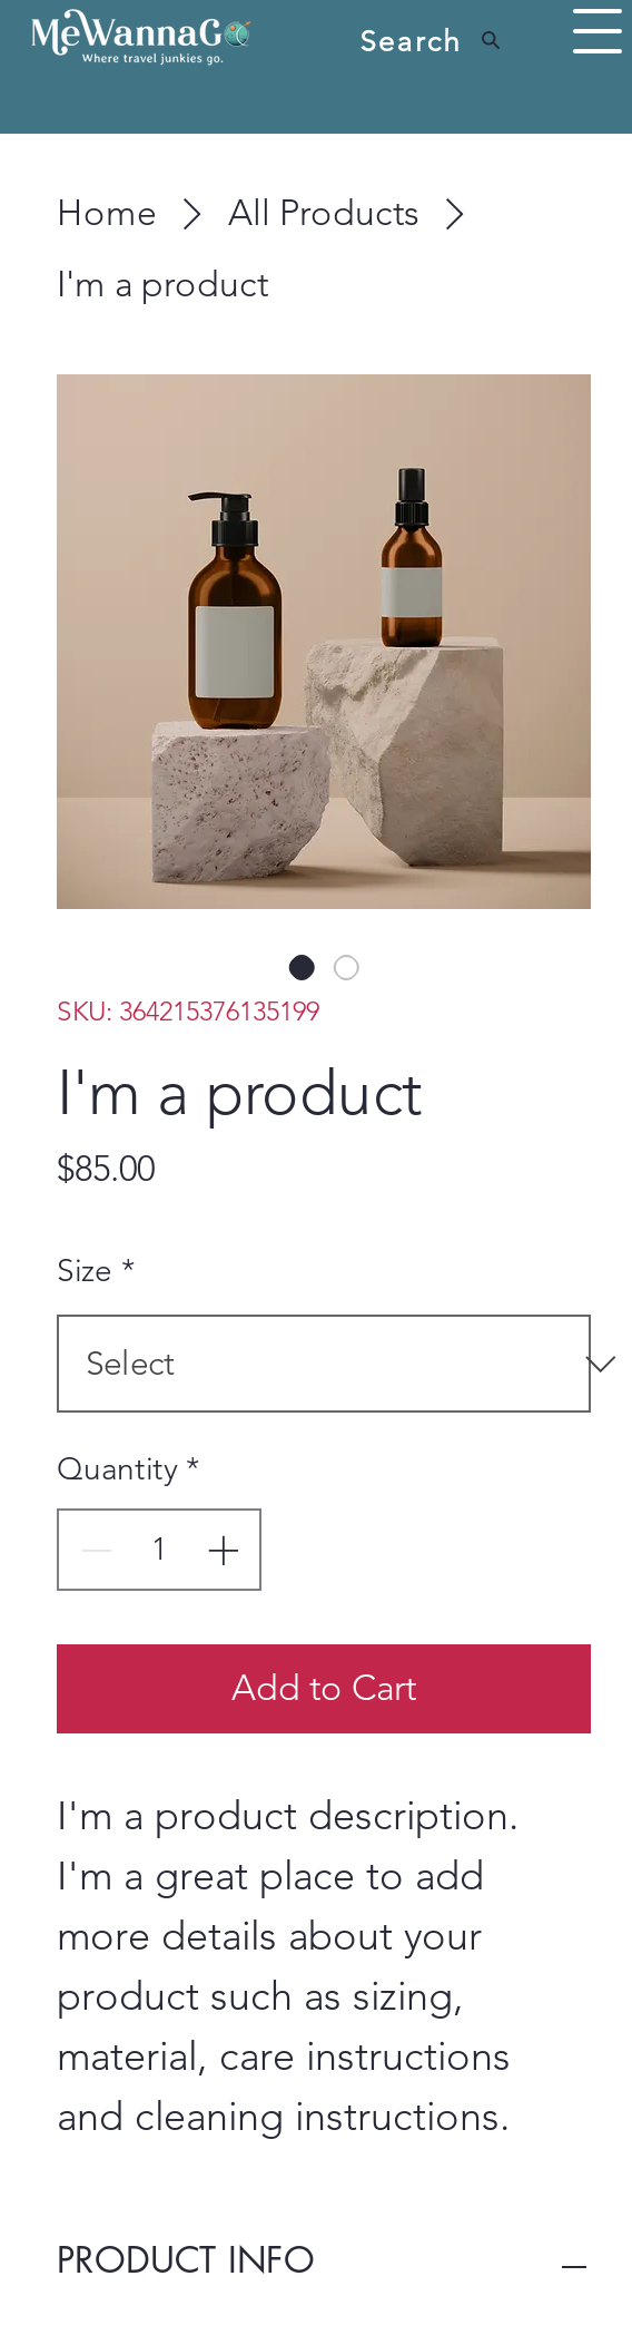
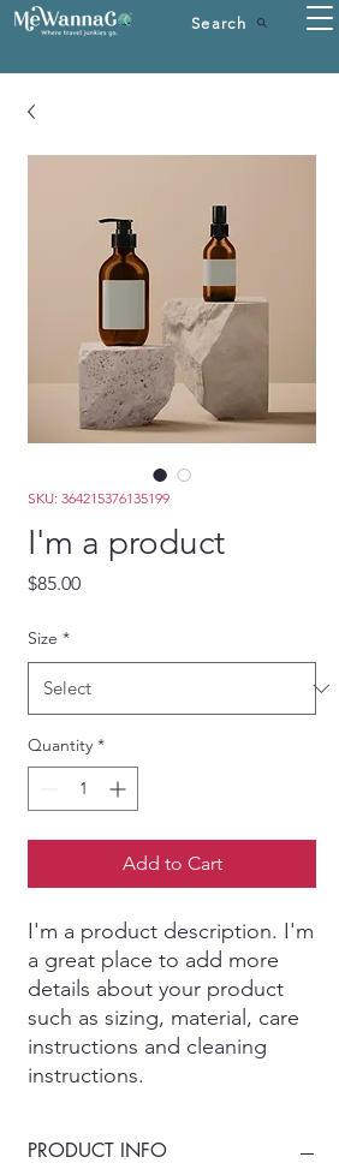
- Home
- All Products
- I'm a product
